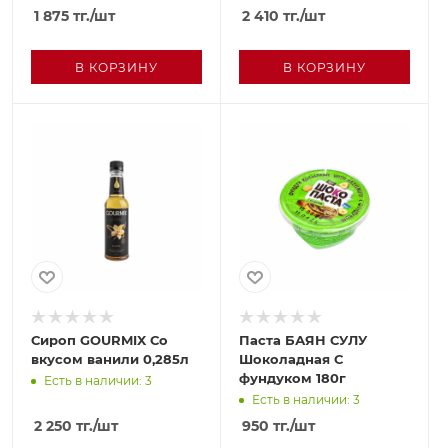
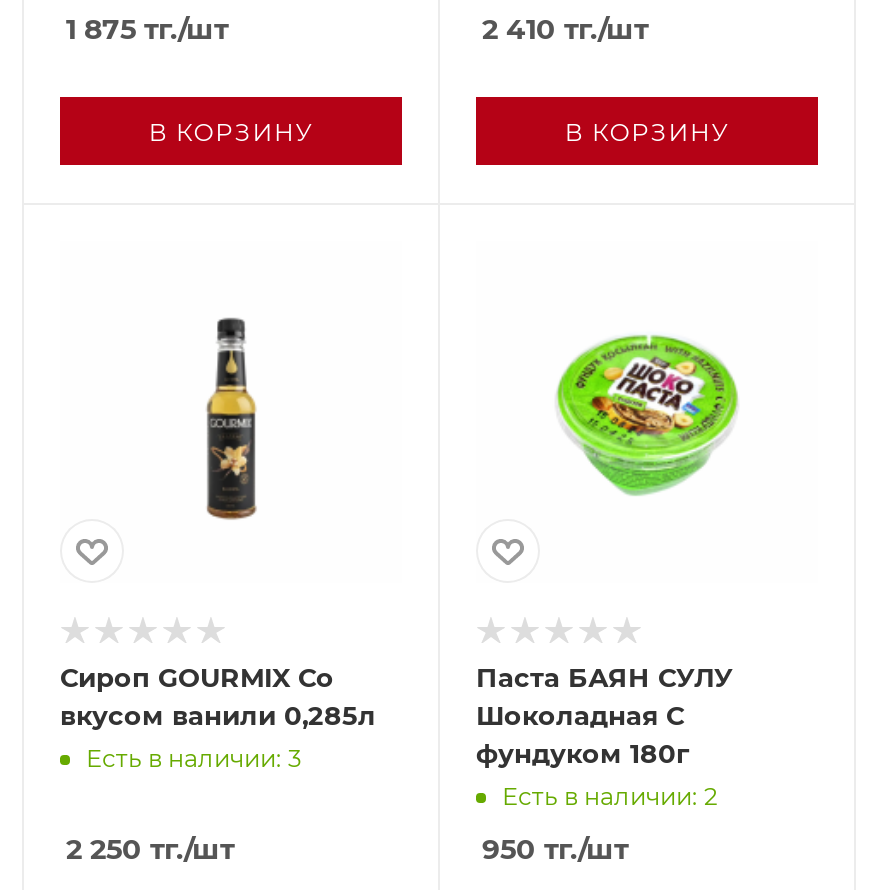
- Есть в наличии: 3
+ Есть в наличии: 2
